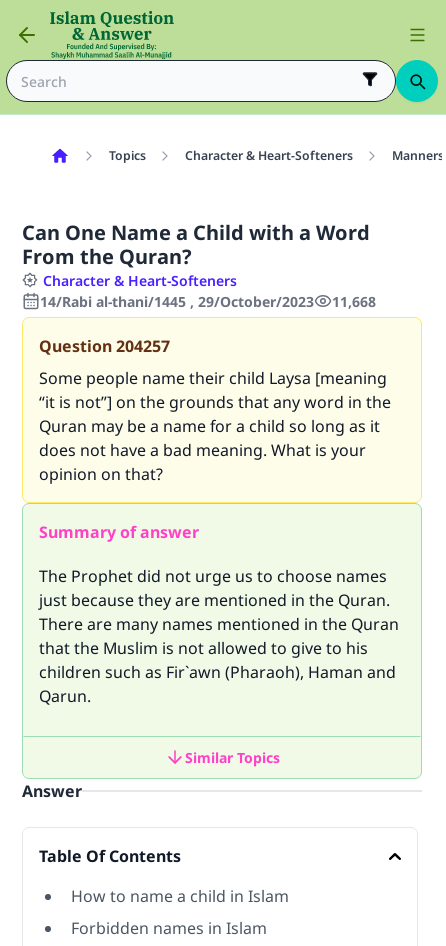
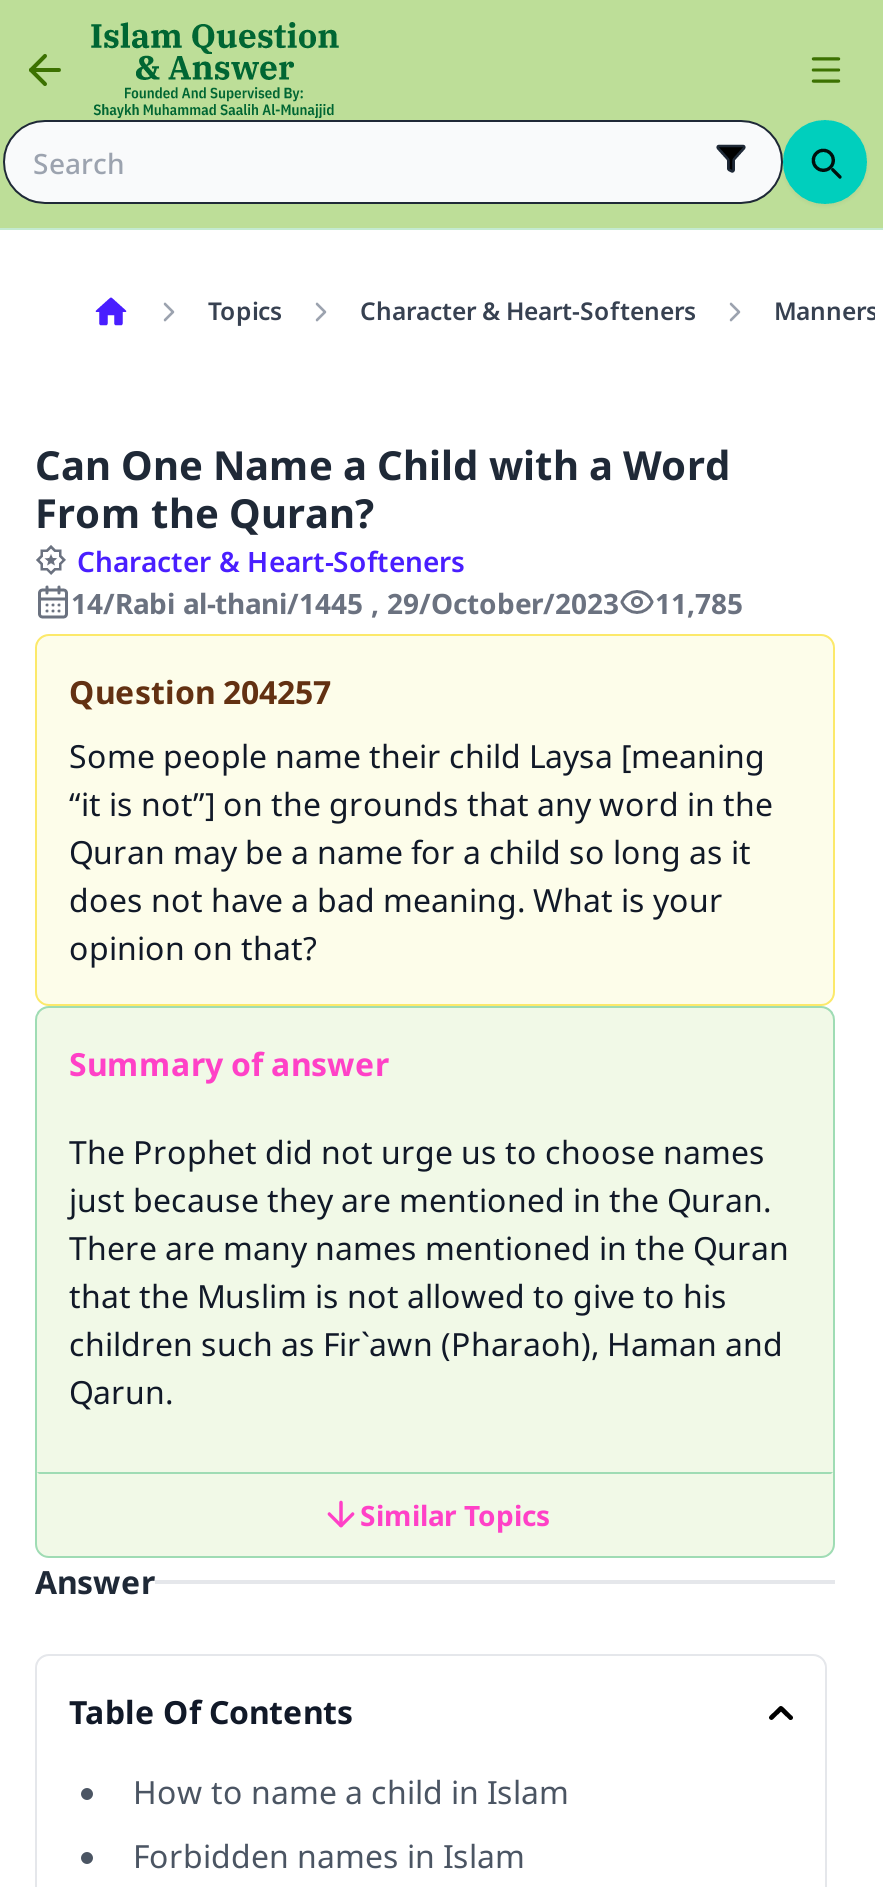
- 14/Rabi al-thani/1445 , 29/October/2023 11,668
+ 14/Rabi al-thani/1445 , 29/October/2023 11,785
